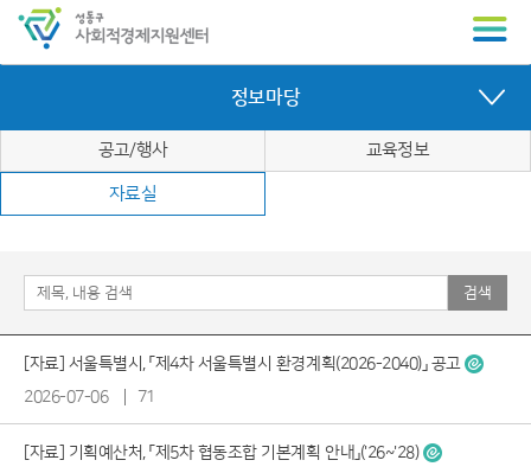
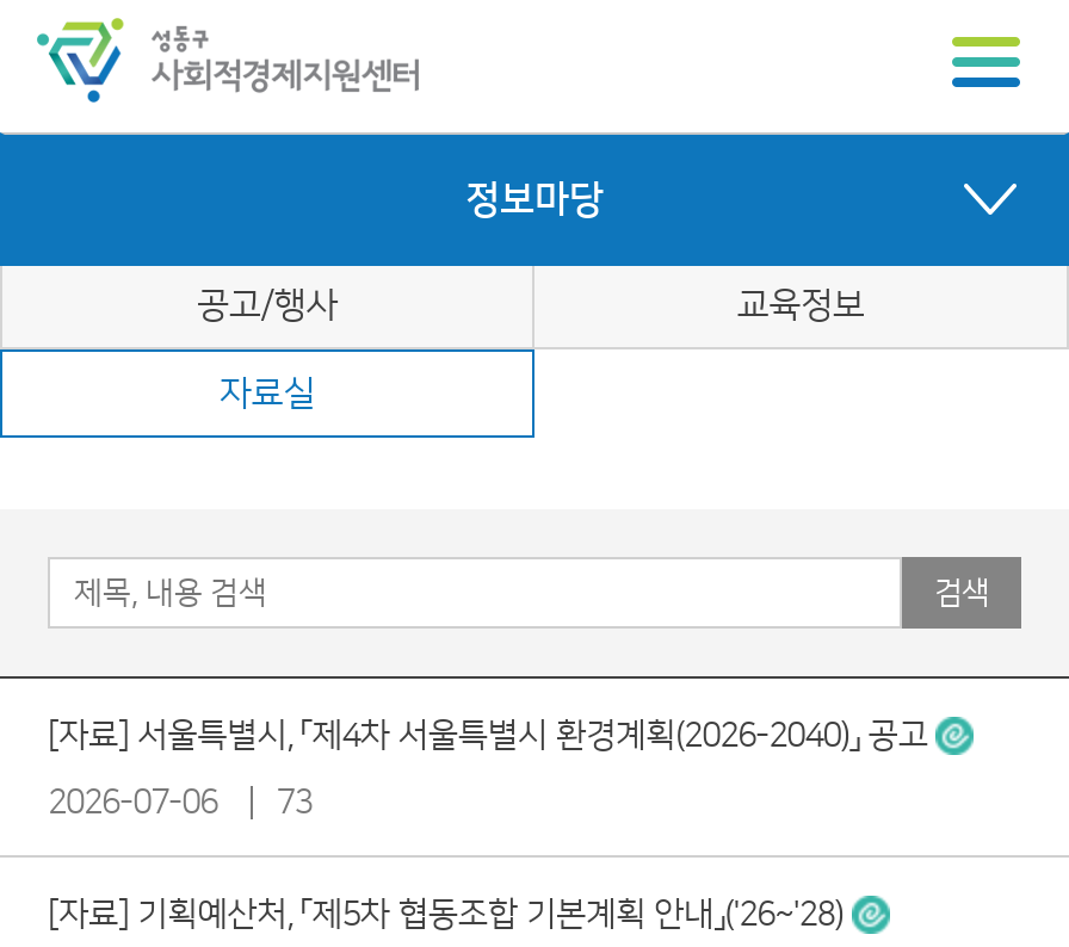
- 2026-07-06 71
+ 2026-07-06 73
